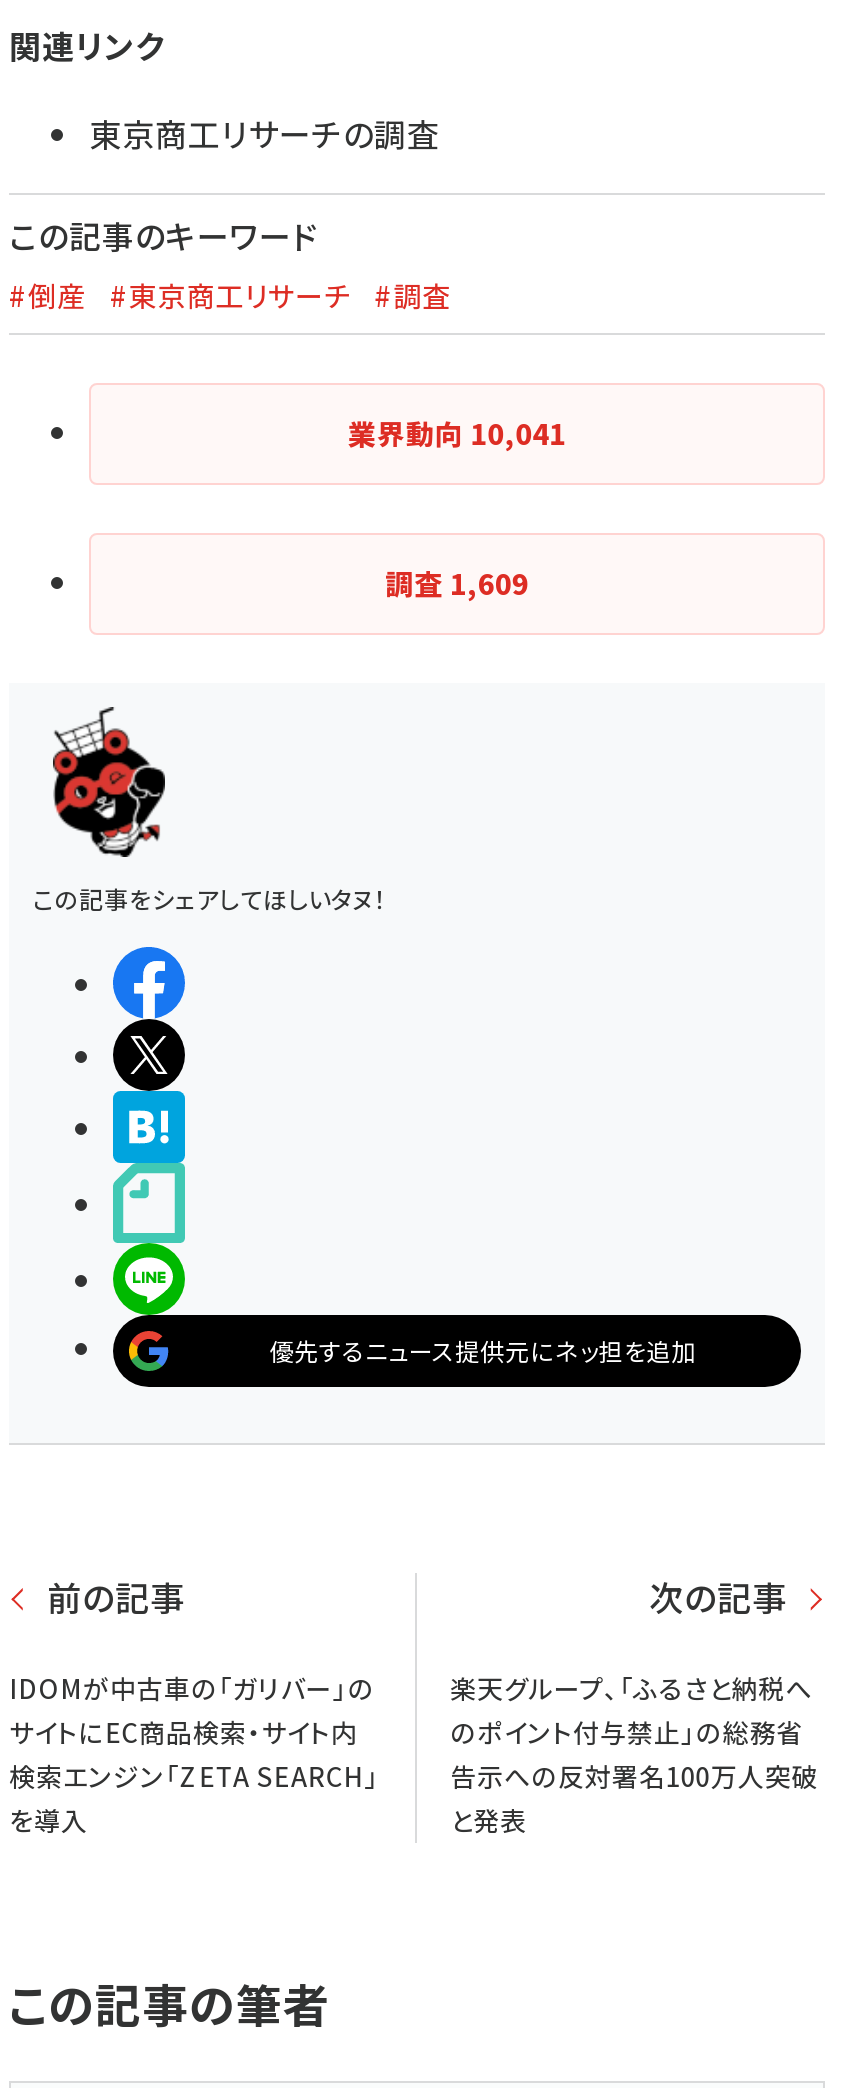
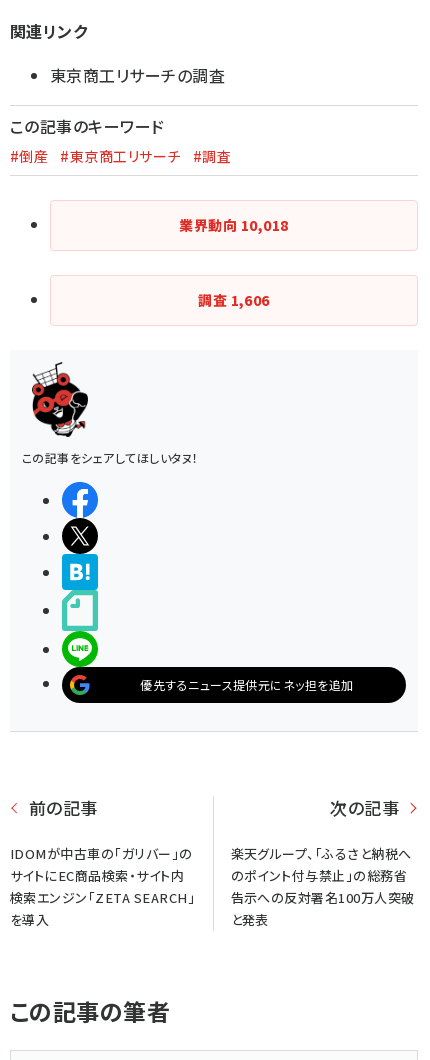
- 業界動向10,041
+ 業界動向10,018

- 調査1,609
+ 調査1,606
